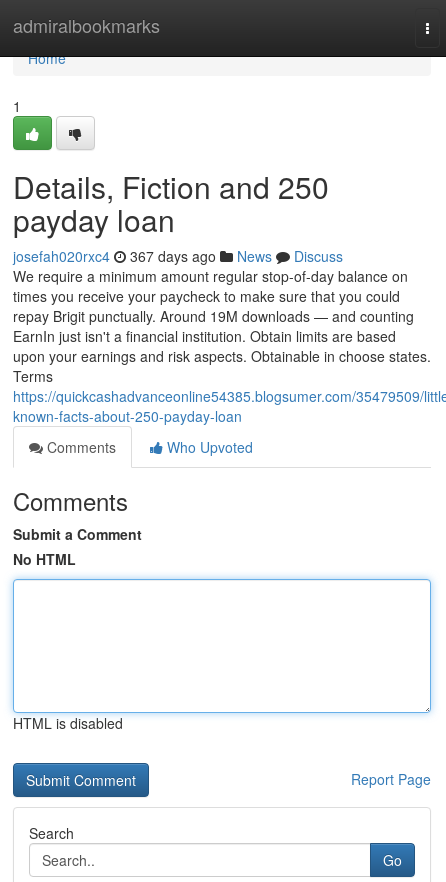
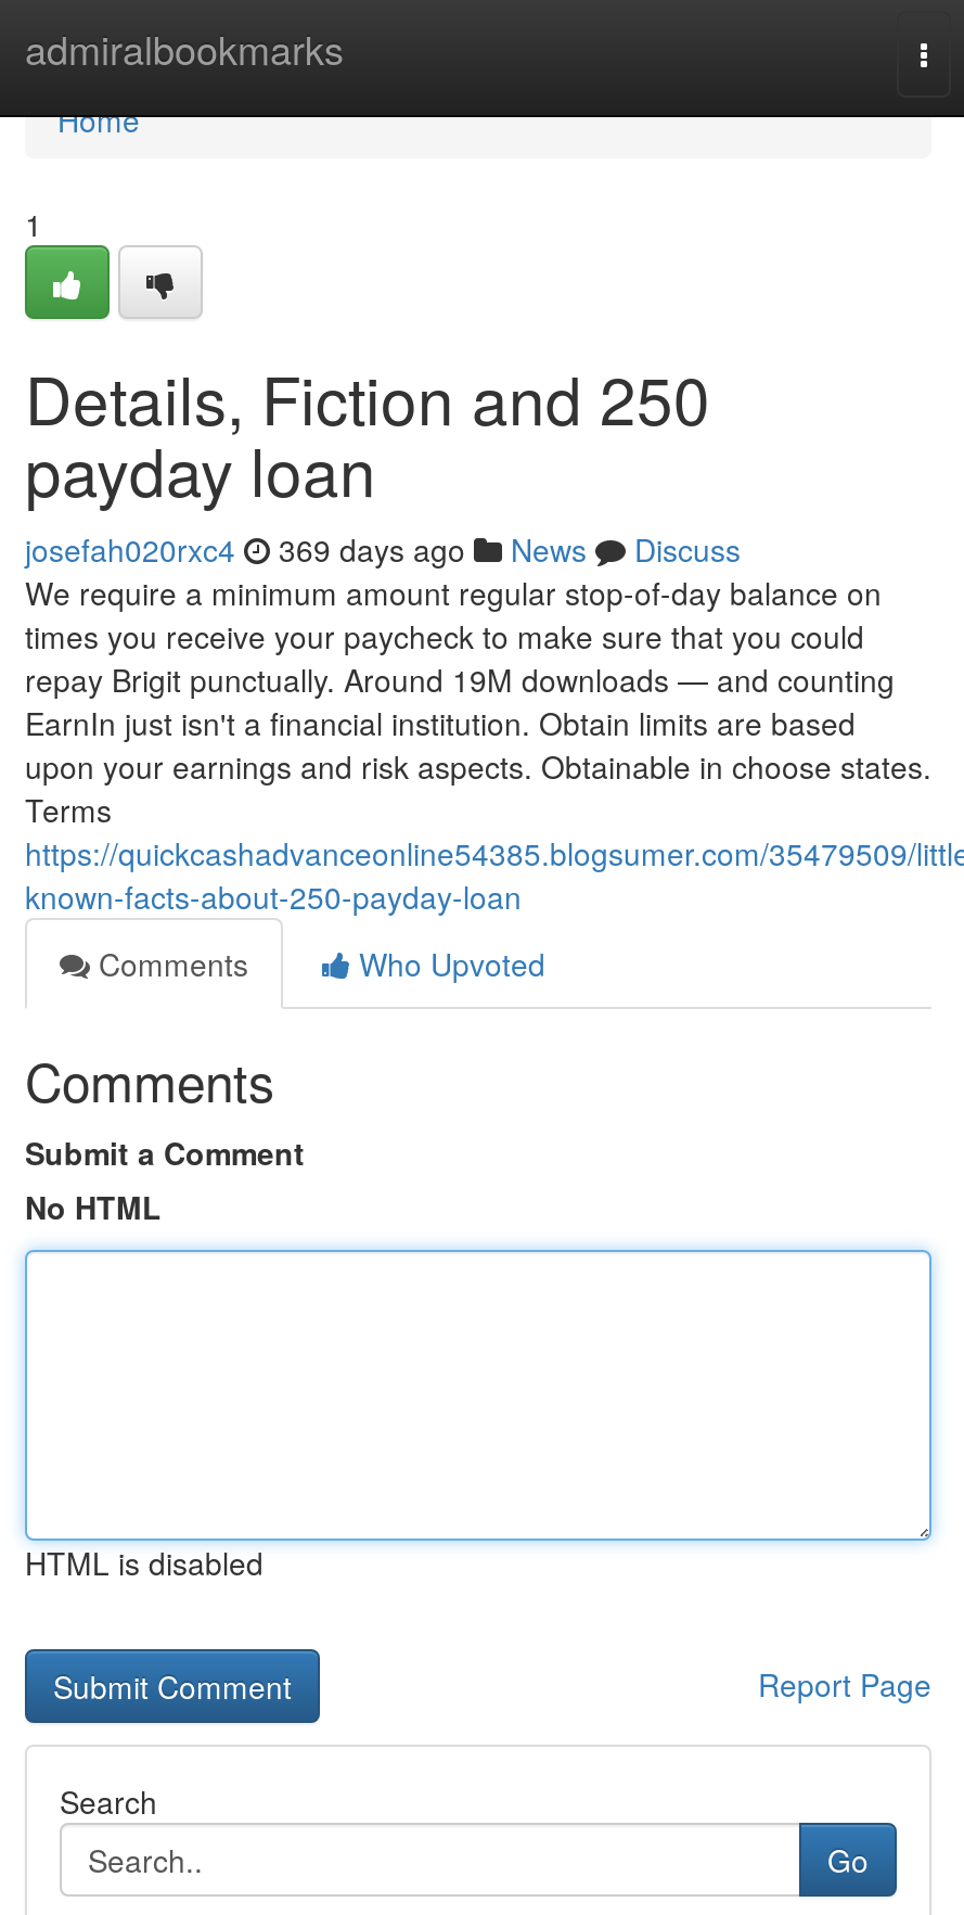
- josefah020rxc4 367 days ago News Discuss
+ josefah020rxc4 369 days ago News Discuss
